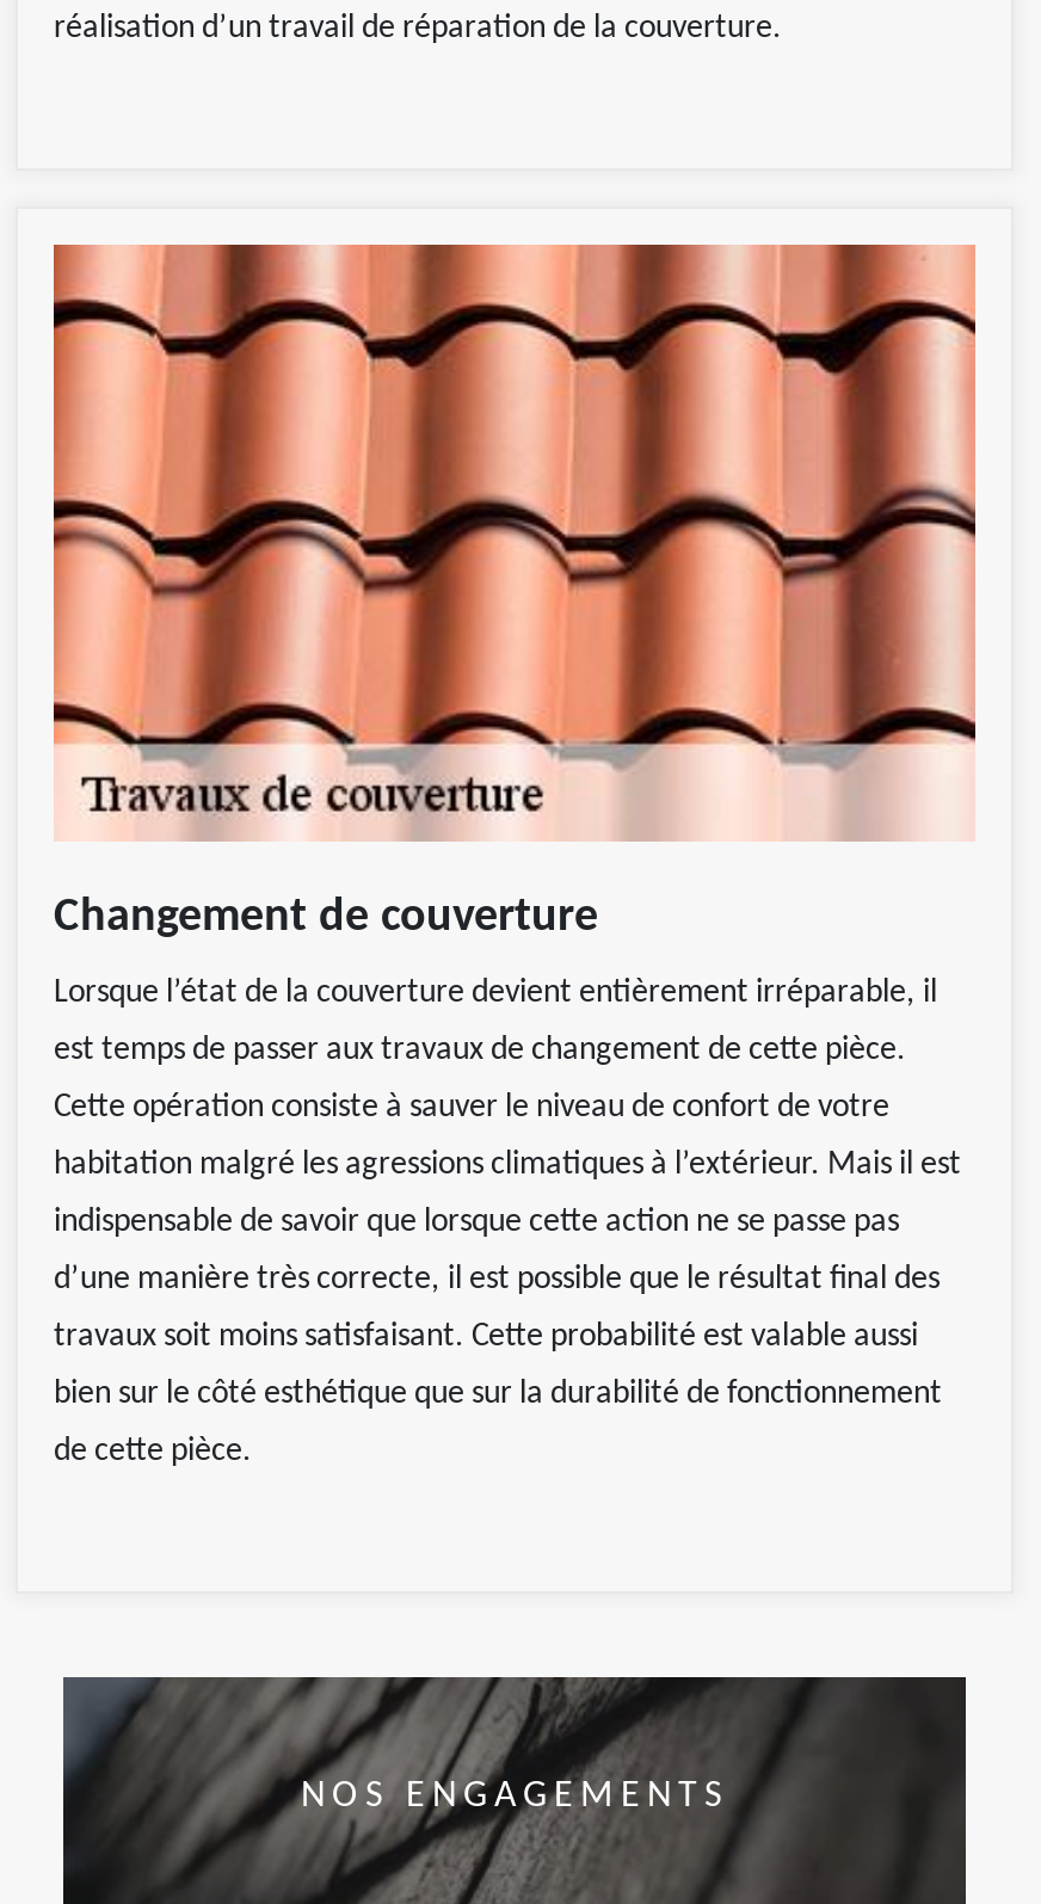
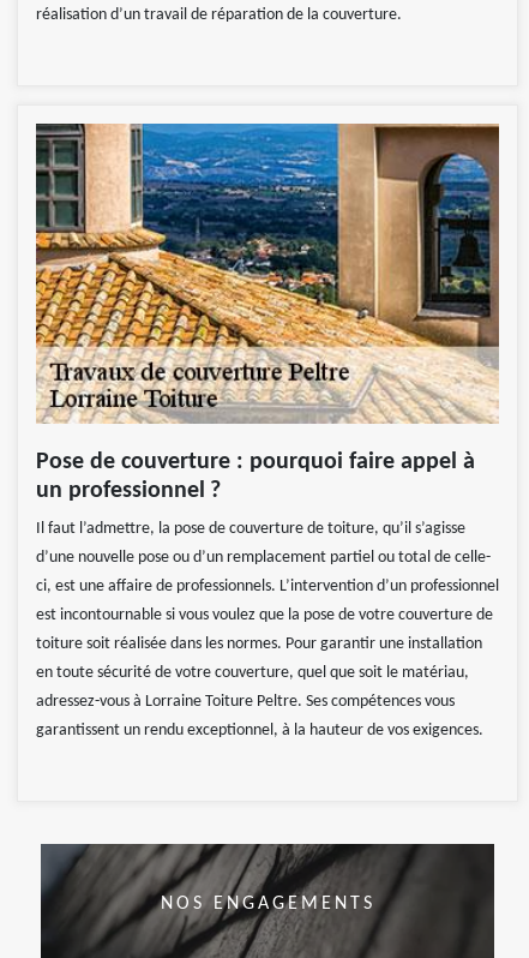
- [image]
- Changement de couverture
- Lorsque l’état de la couverture devient entièrement irréparable, il
- est temps de passer aux travaux de changement de cette pièce.
- Cette opération consiste à sauver le niveau de confort de votre
- habitation malgré les agressions climatiques à l’extérieur. Mais il est
- indispensable de savoir que lorsque cette action ne se passe pas
- d’une manière très correcte, il est possible que le résultat final des
- travaux soit moins satisfaisant. Cette probabilité est valable aussi
- bien sur le côté esthétique que sur la durabilité de fonctionnement
- de cette pièce.
+ [image]
+ Pose de couverture : pourquoi faire appel à
+ un professionnel ?
+ Il faut l’admettre, la pose de couverture de toiture, qu’il s’agisse
+ d’une nouvelle pose ou d’un remplacement partiel ou total de celle-
+ ci, est une affaire de professionnels. L’intervention d’un professionnel
+ est incontournable si vous voulez que la pose de votre couverture de
+ toiture soit réalisée dans les normes. Pour garantir une installation
+ en toute sécurité de votre couverture, quel que soit le matériau,
+ adressez-vous à Lorraine Toiture Peltre. Ses compétences vous
+ garantissent un rendu exceptionnel, à la hauteur de vos exigences.
